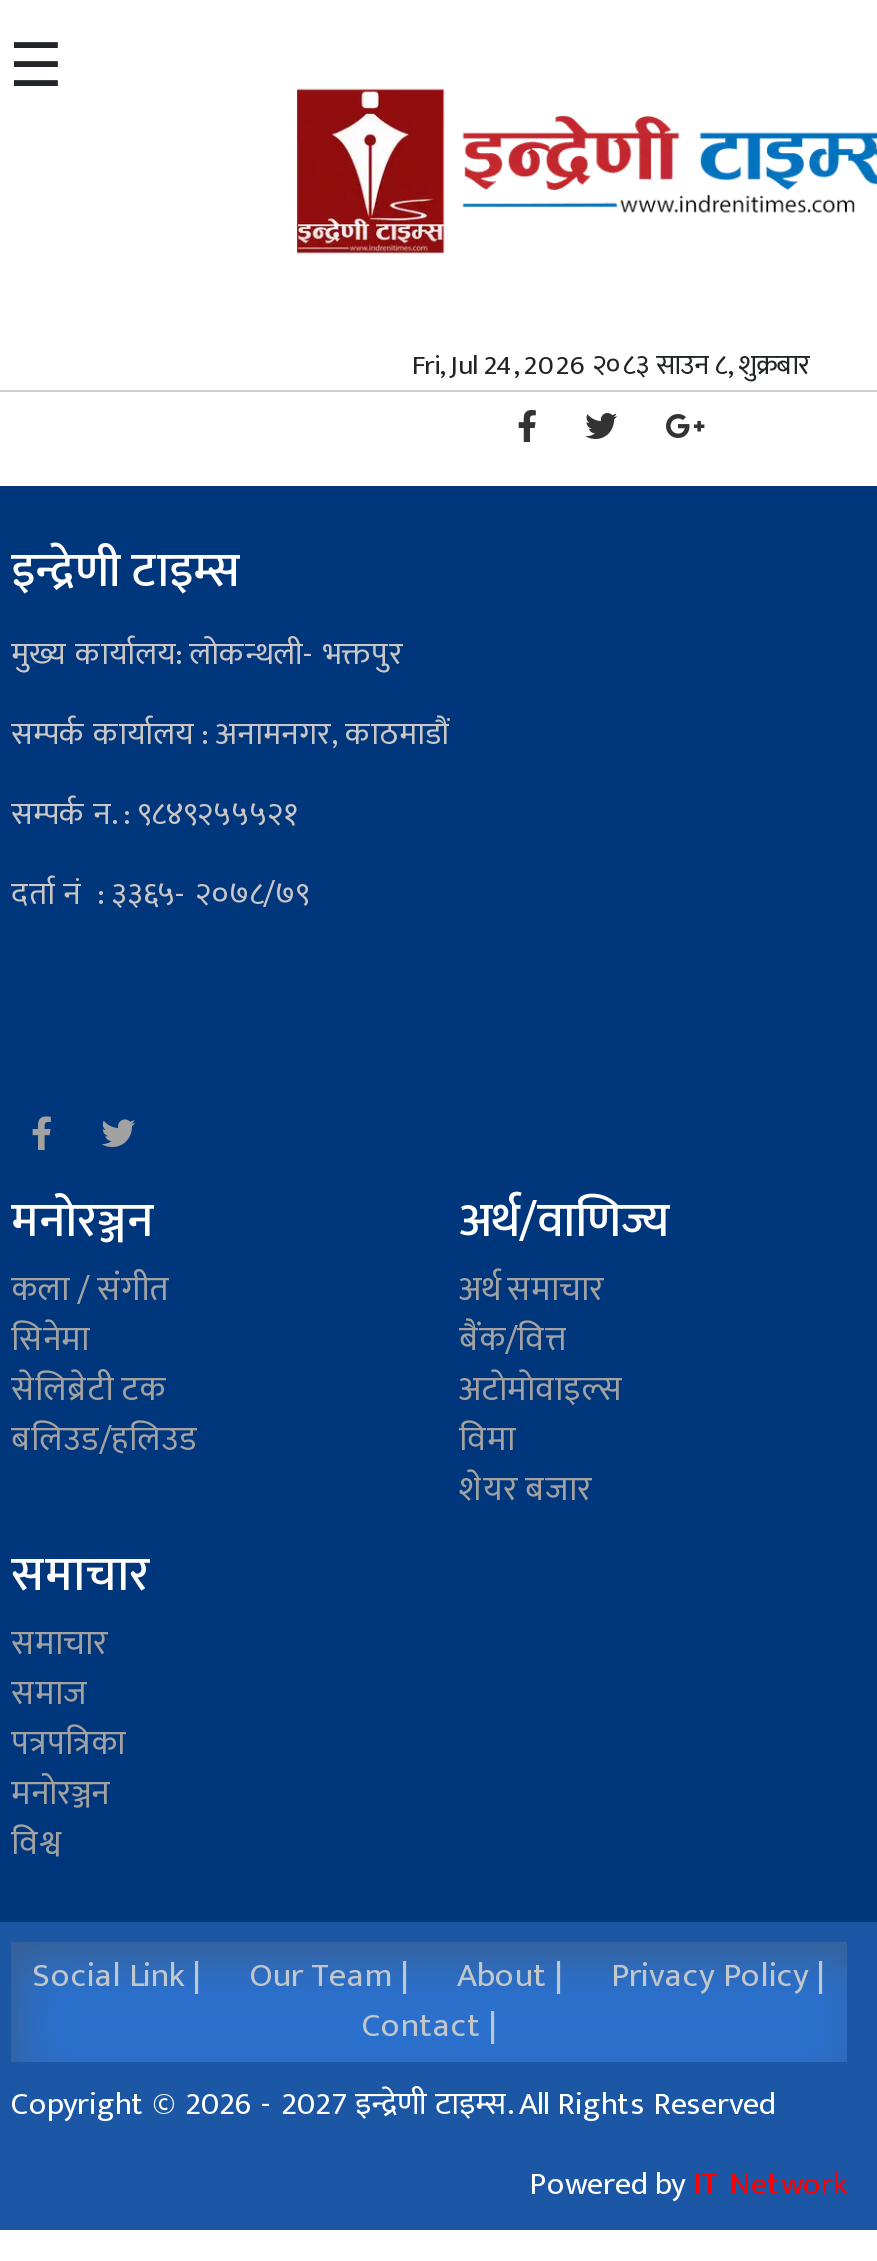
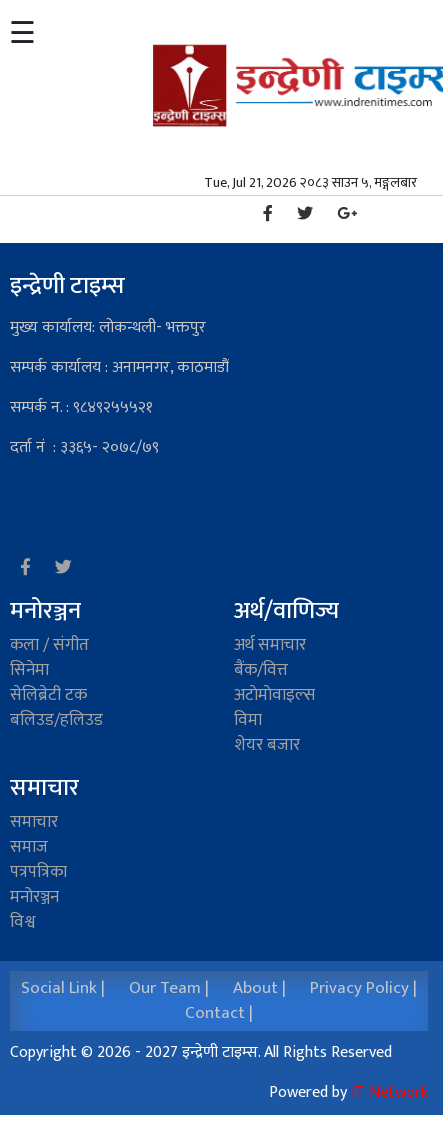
- Fri, Jul 24, 2026 २०८३ साउन ८, शुक्रबार
+ Tue, Jul 21, 2026 २०८३ साउन ५, मङ्गलबार
